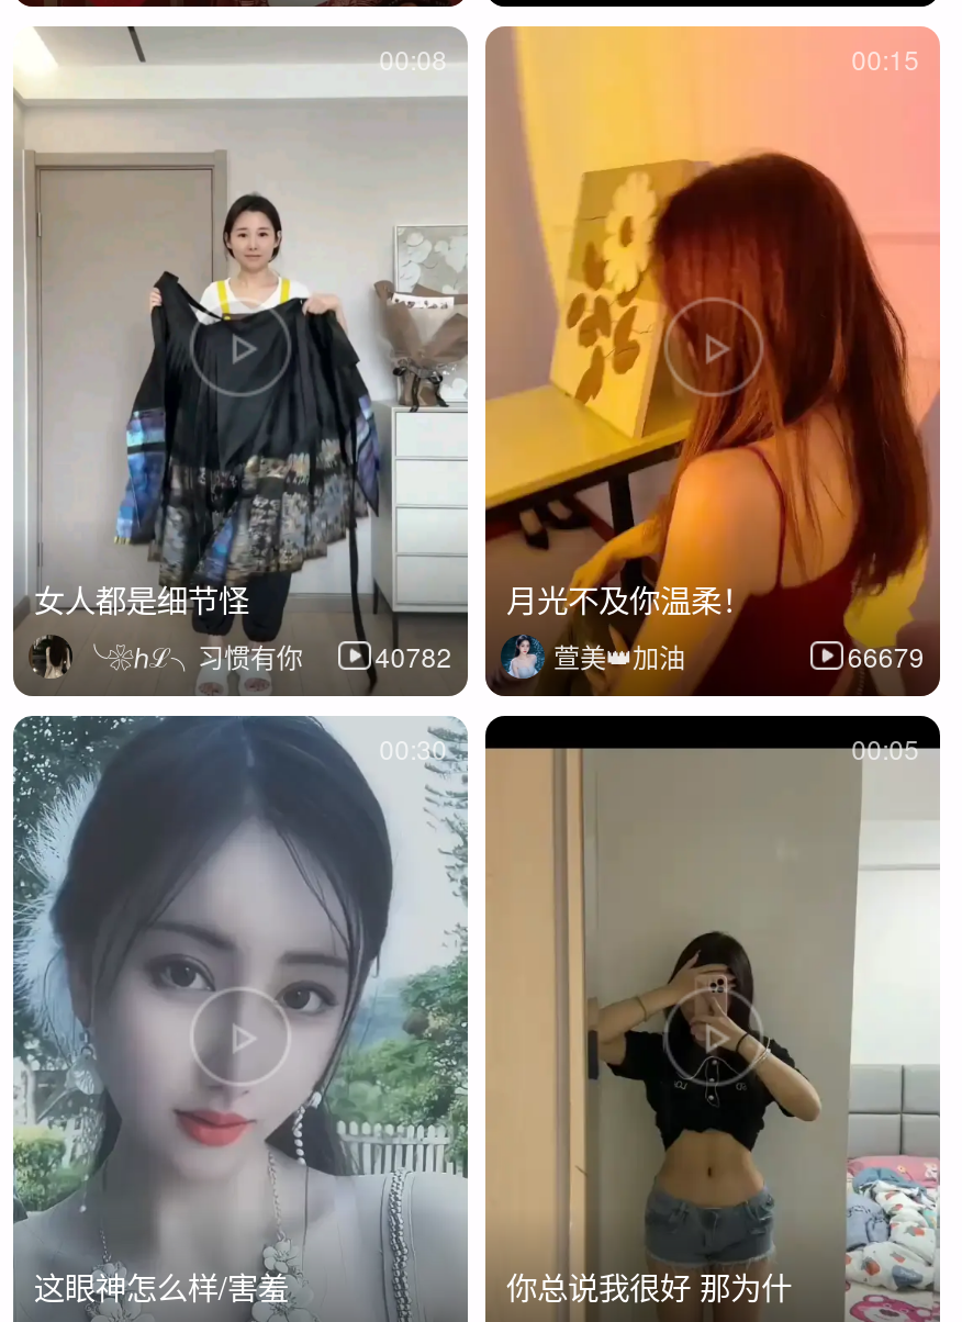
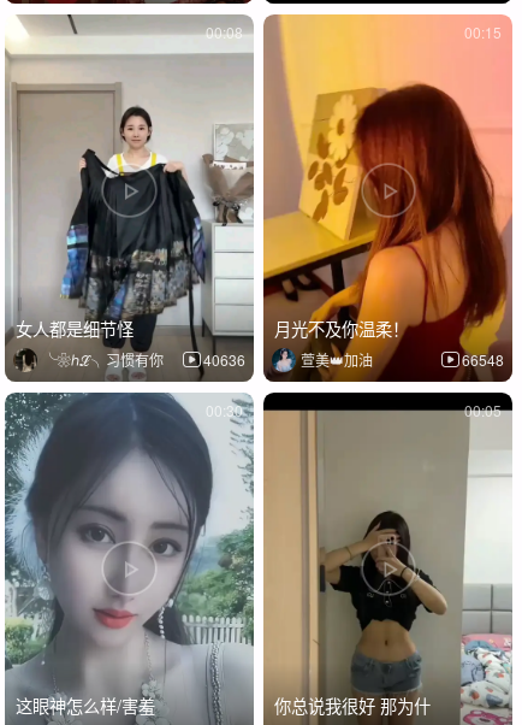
- 40782
+ 40636

- 66679
+ 66548
